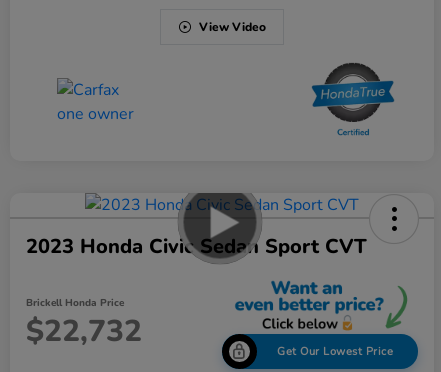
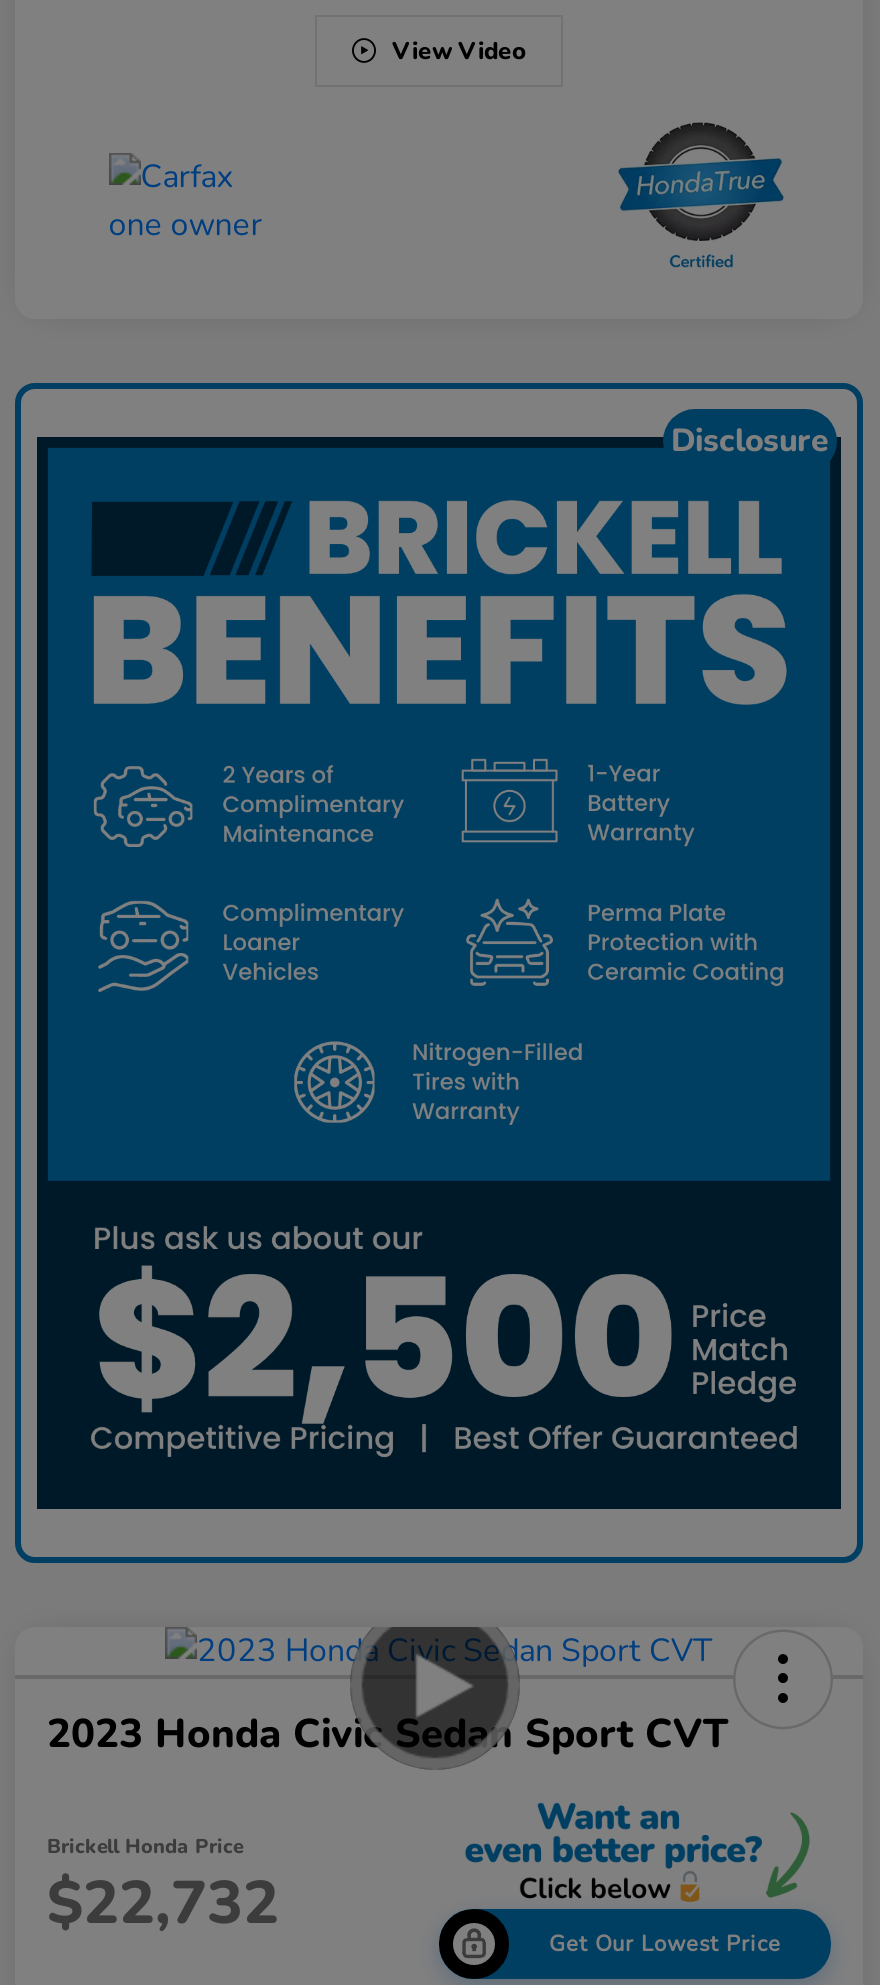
+ [image]
+ Disclosure
